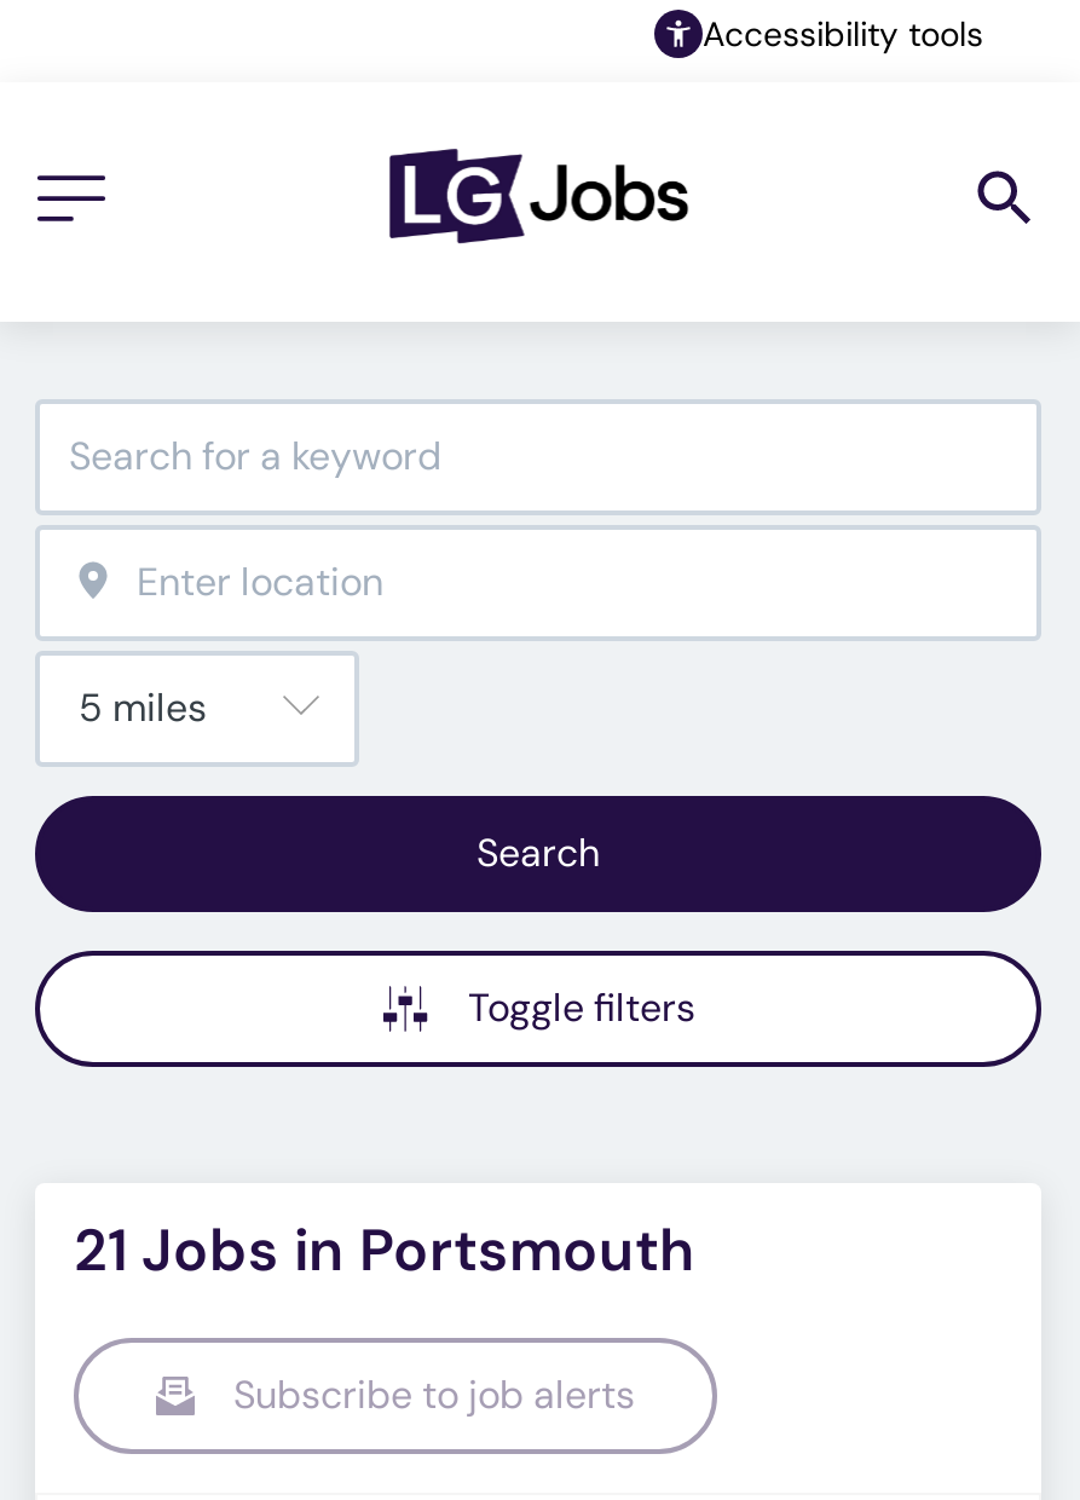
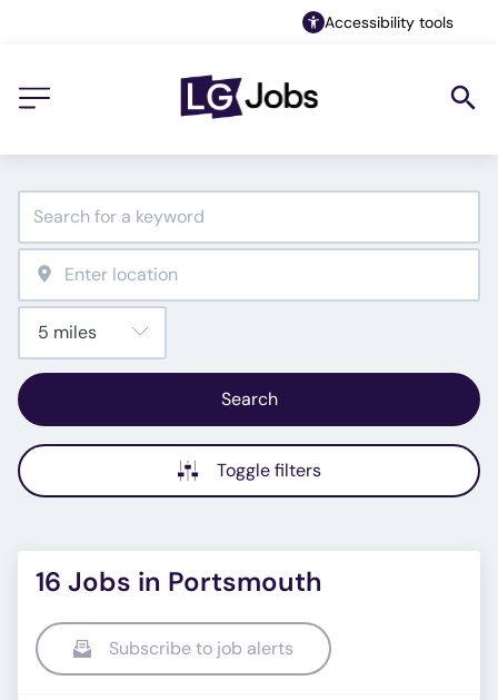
- 21 Jobs in Portsmouth
+ 16 Jobs in Portsmouth
